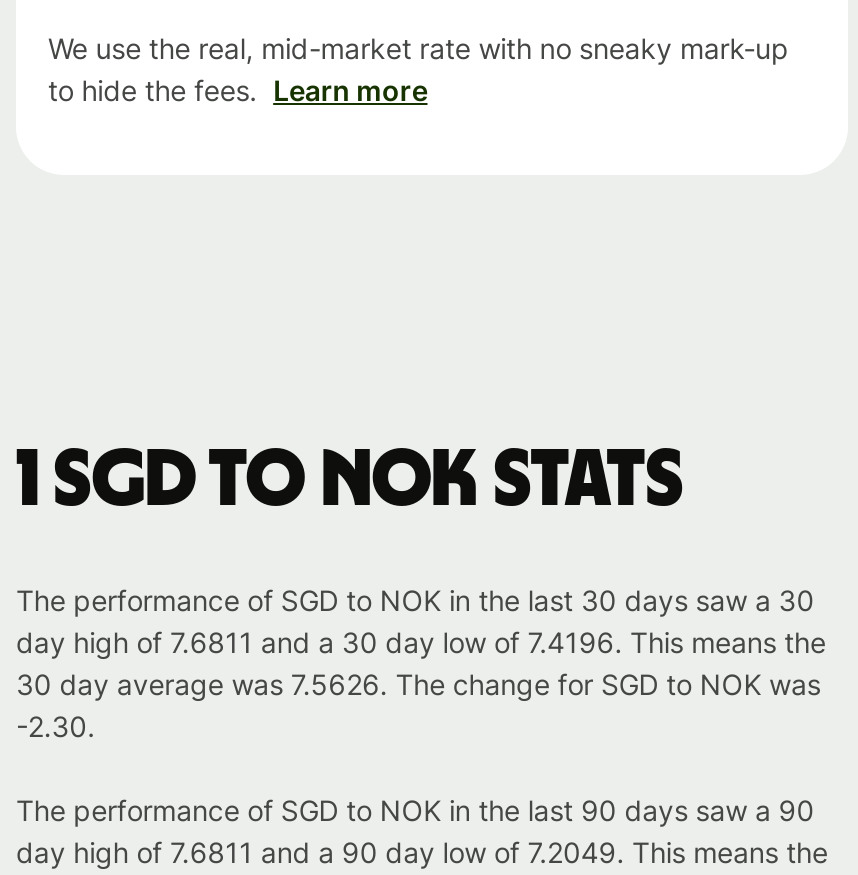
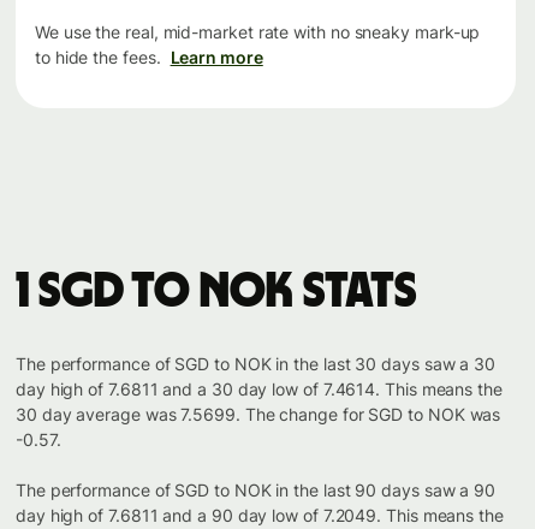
- day high of 7.6811 and a 30 day low of 7.4196. This means the
+ day high of 7.6811 and a 30 day low of 7.4614. This means the

- 30 day average was 7.5626. The change for SGD to NOK was
+ 30 day average was 7.5699. The change for SGD to NOK was

- -2.30.
+ -0.57.
